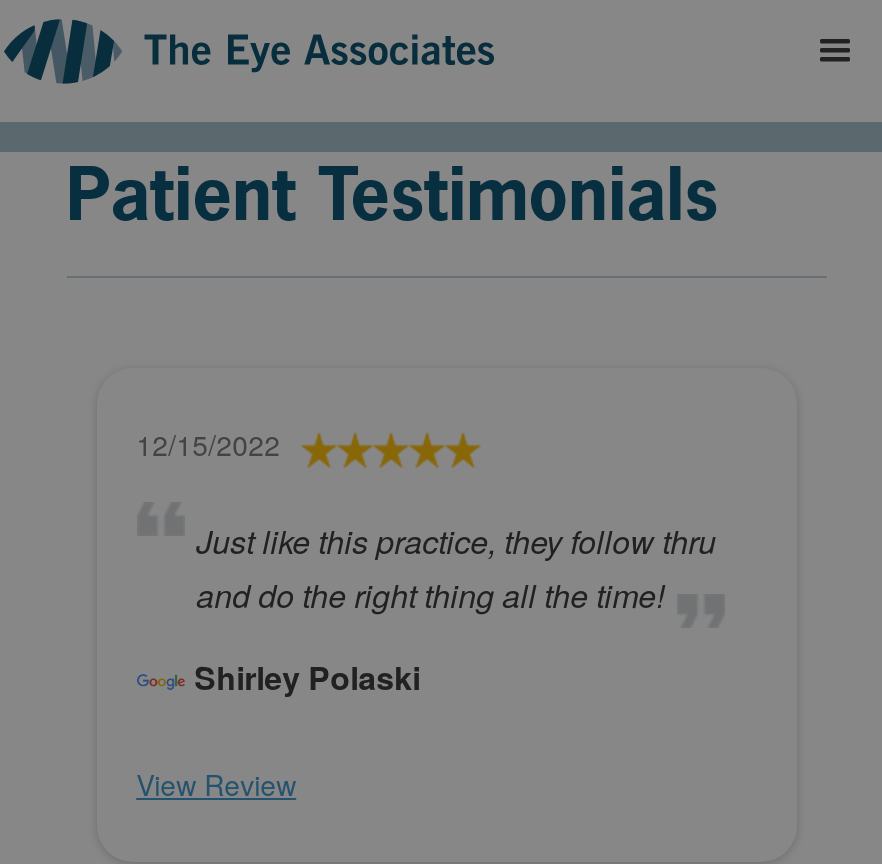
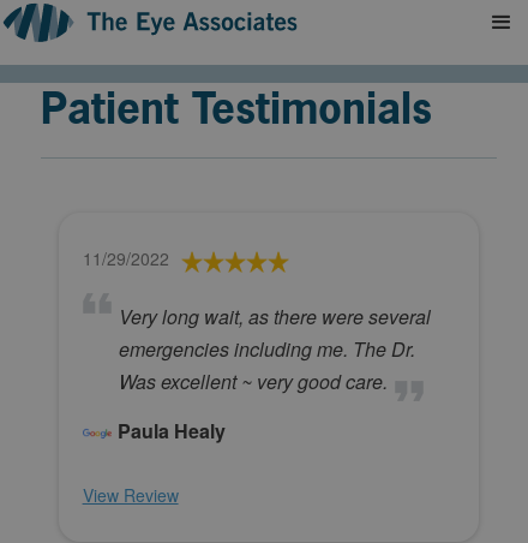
- 12/15/2022
+ 11/29/2022

- Just like this practice, they follow thru
- and do the right thing all the time!
+ Very long wait, as there were several
+ emergencies including me. The Dr.
+ Was excellent ~ very good care.

- Shirley Polaski
+ Paula Healy
